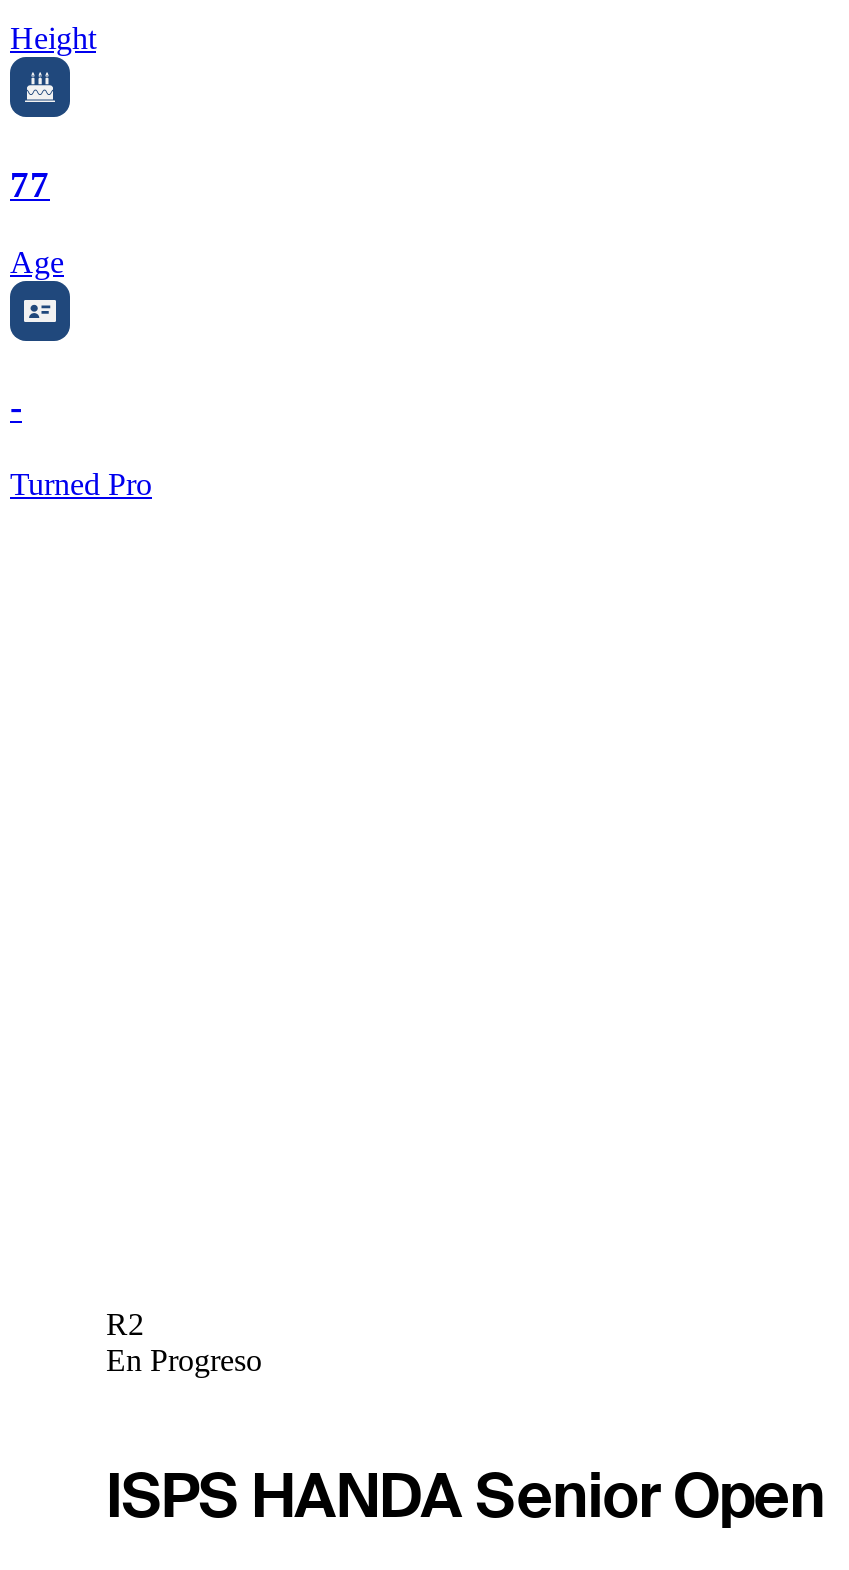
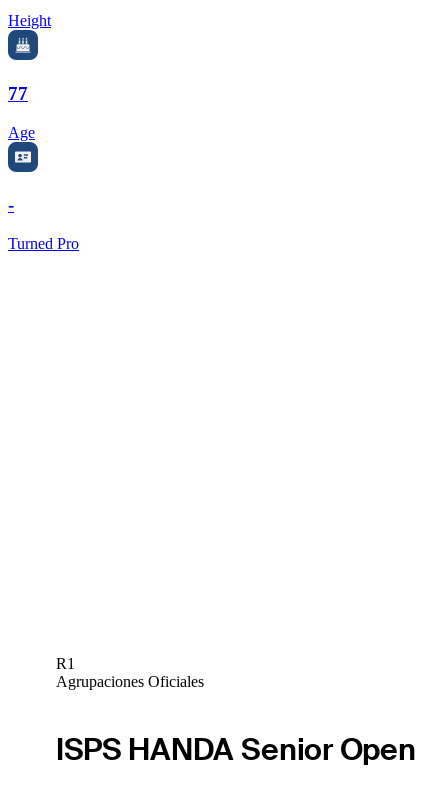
- R2
- En Progreso
+ R1
+ Agrupaciones Oficiales
